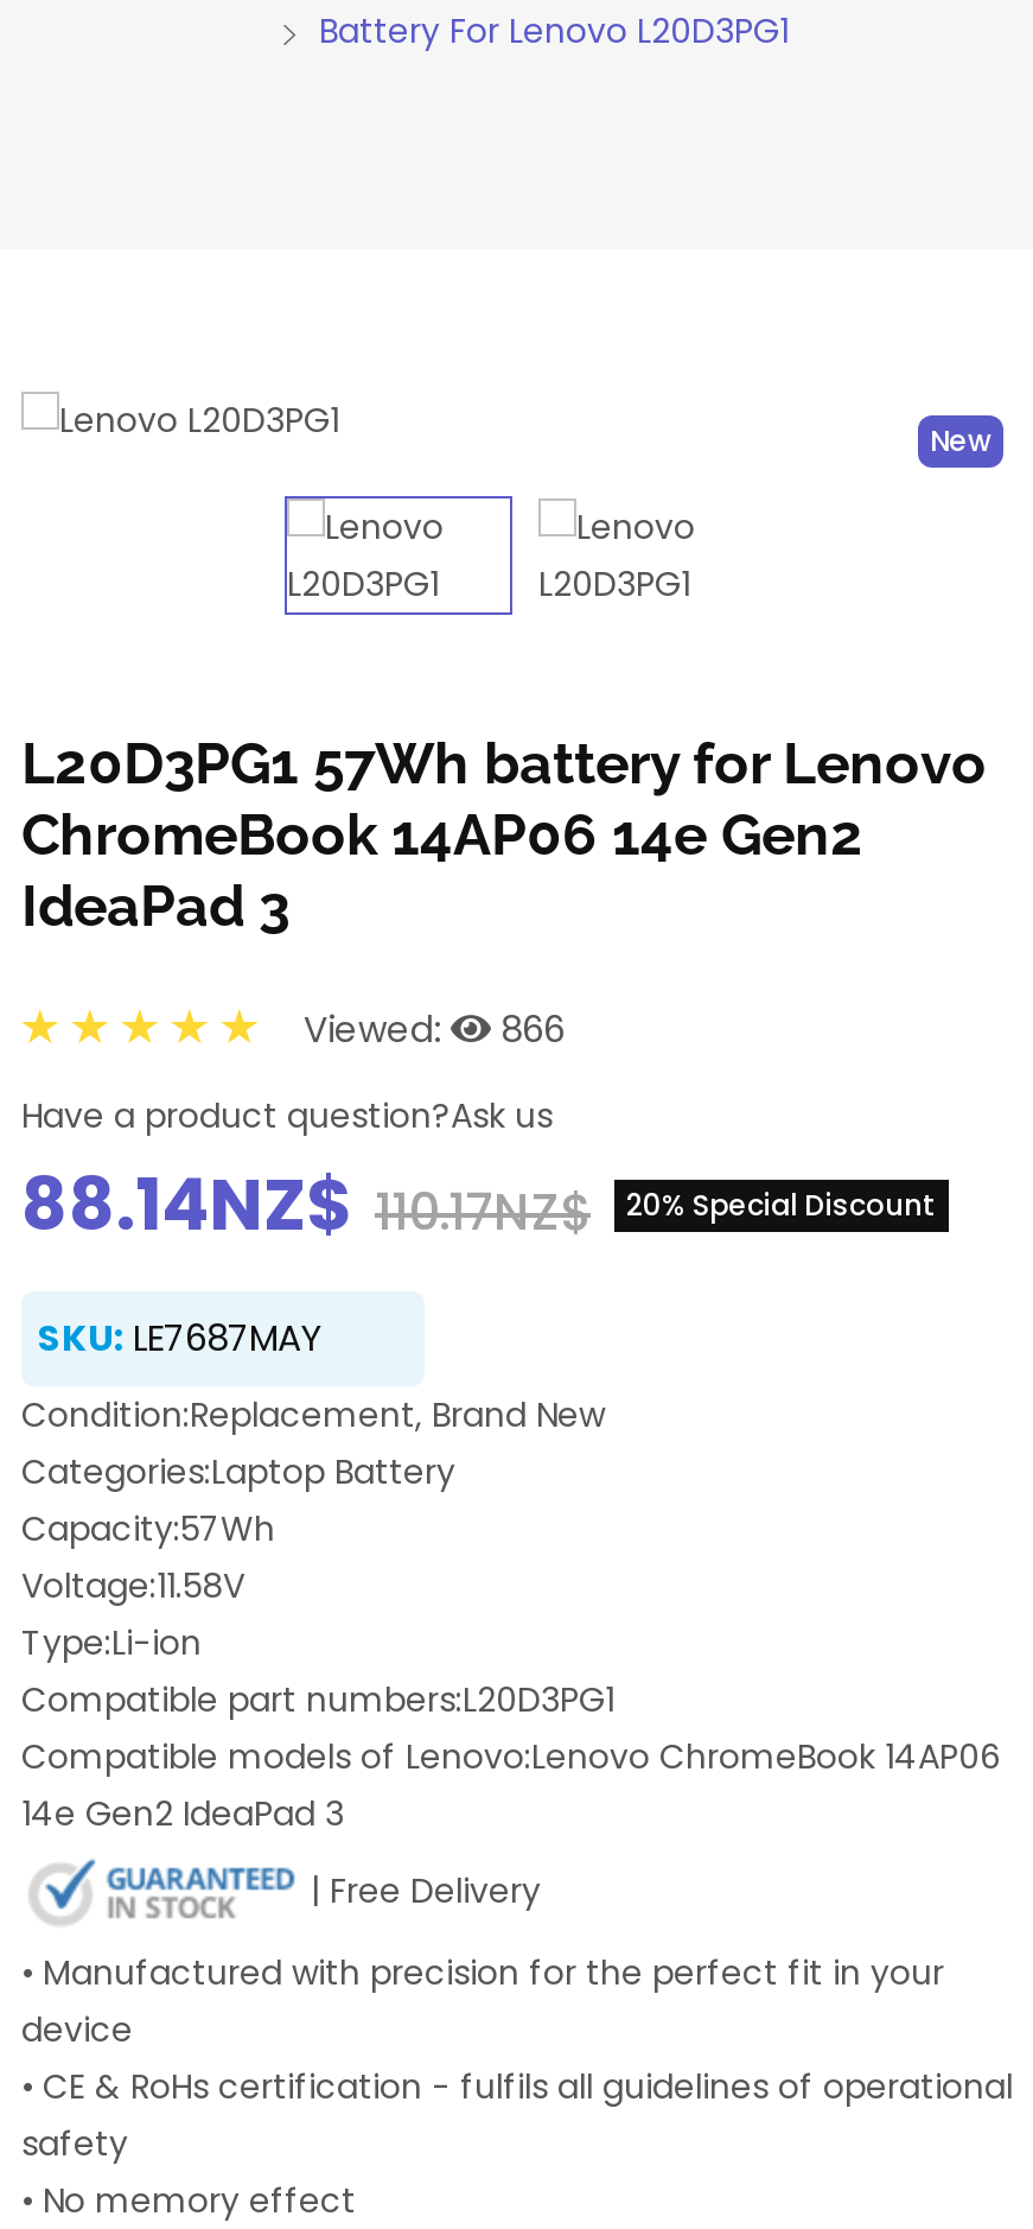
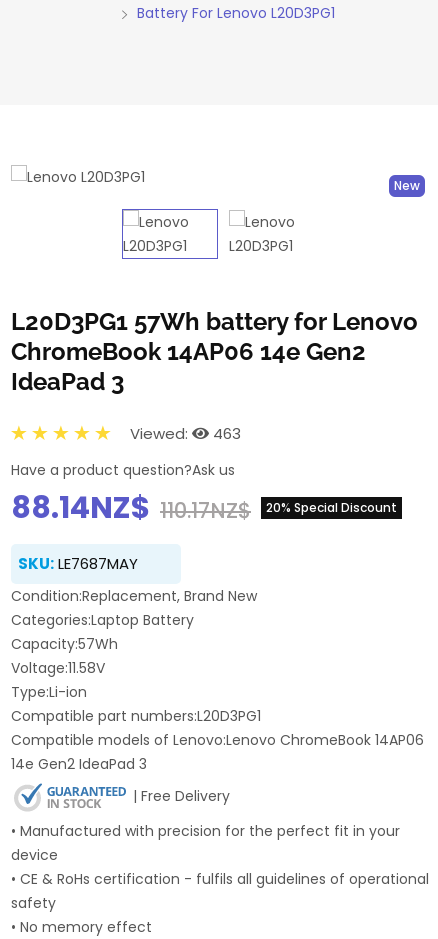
- Viewed: 866
+ Viewed: 463
